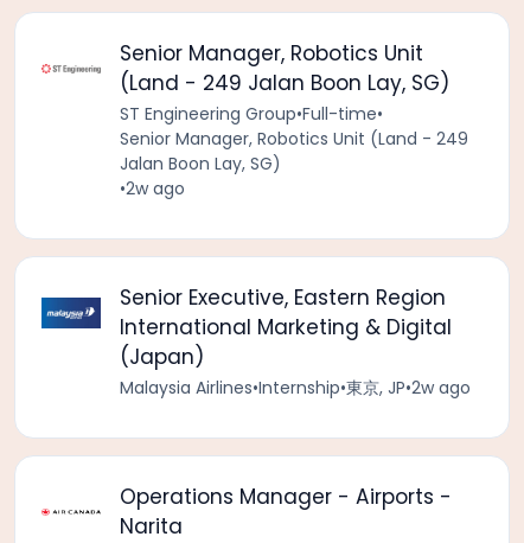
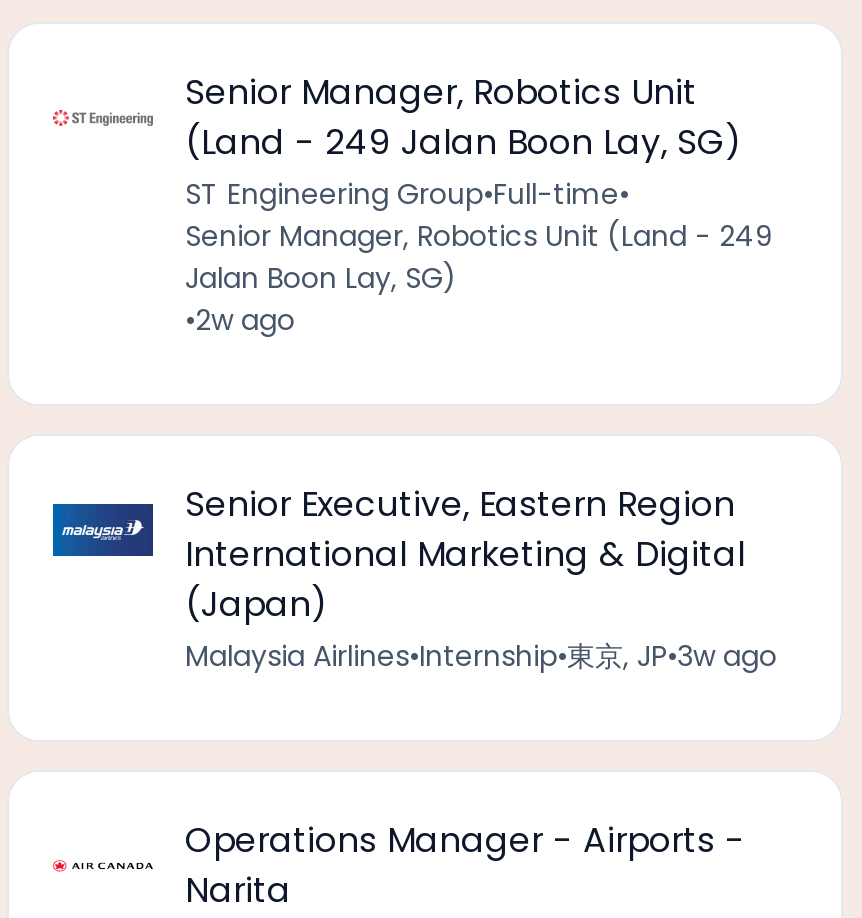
- Malaysia Airlines•Internship•東京, JP•2w ago
+ Malaysia Airlines•Internship•東京, JP•3w ago
